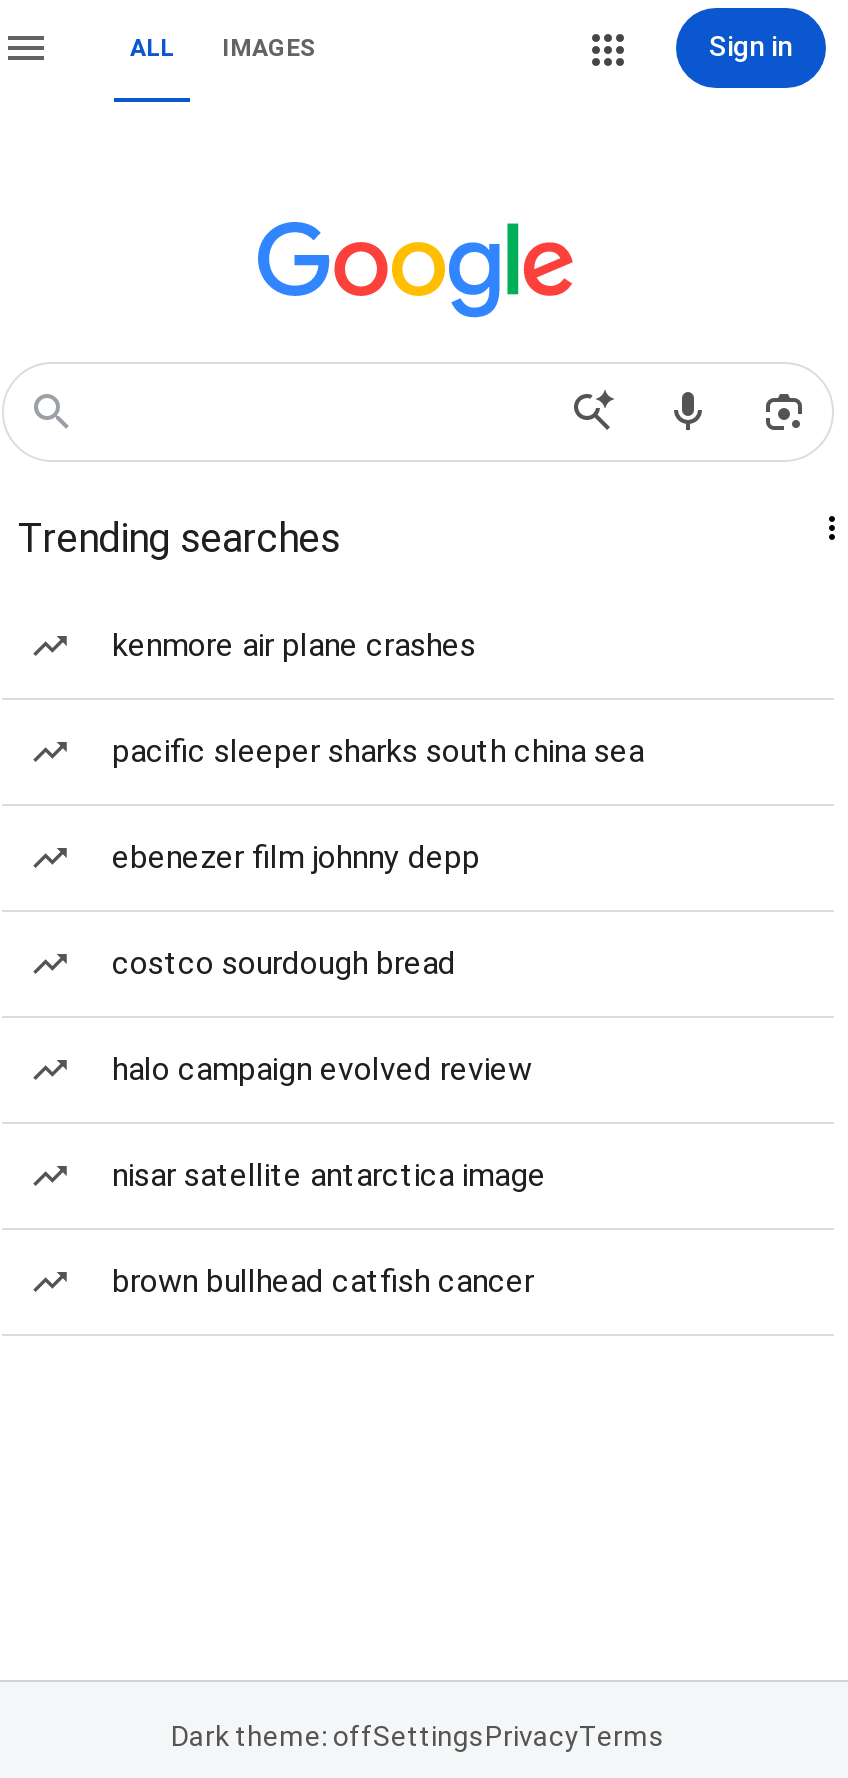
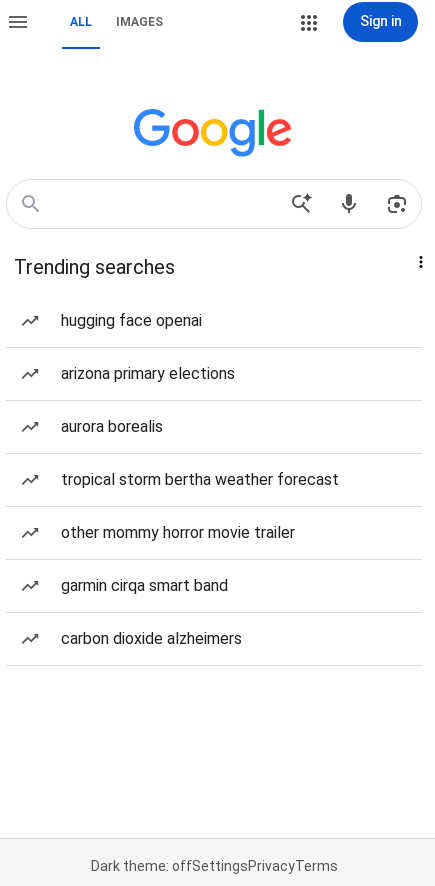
- kenmore air plane crashes
+ hugging face openai

- pacific sleeper sharks south china sea
+ arizona primary elections

- ebenezer film johnny depp
+ aurora borealis

- costco sourdough bread
+ tropical storm bertha weather forecast

- halo campaign evolved review
+ other mommy horror movie trailer

- nisar satellite antarctica image
+ garmin cirqa smart band

- brown bullhead catfish cancer
+ carbon dioxide alzheimers
